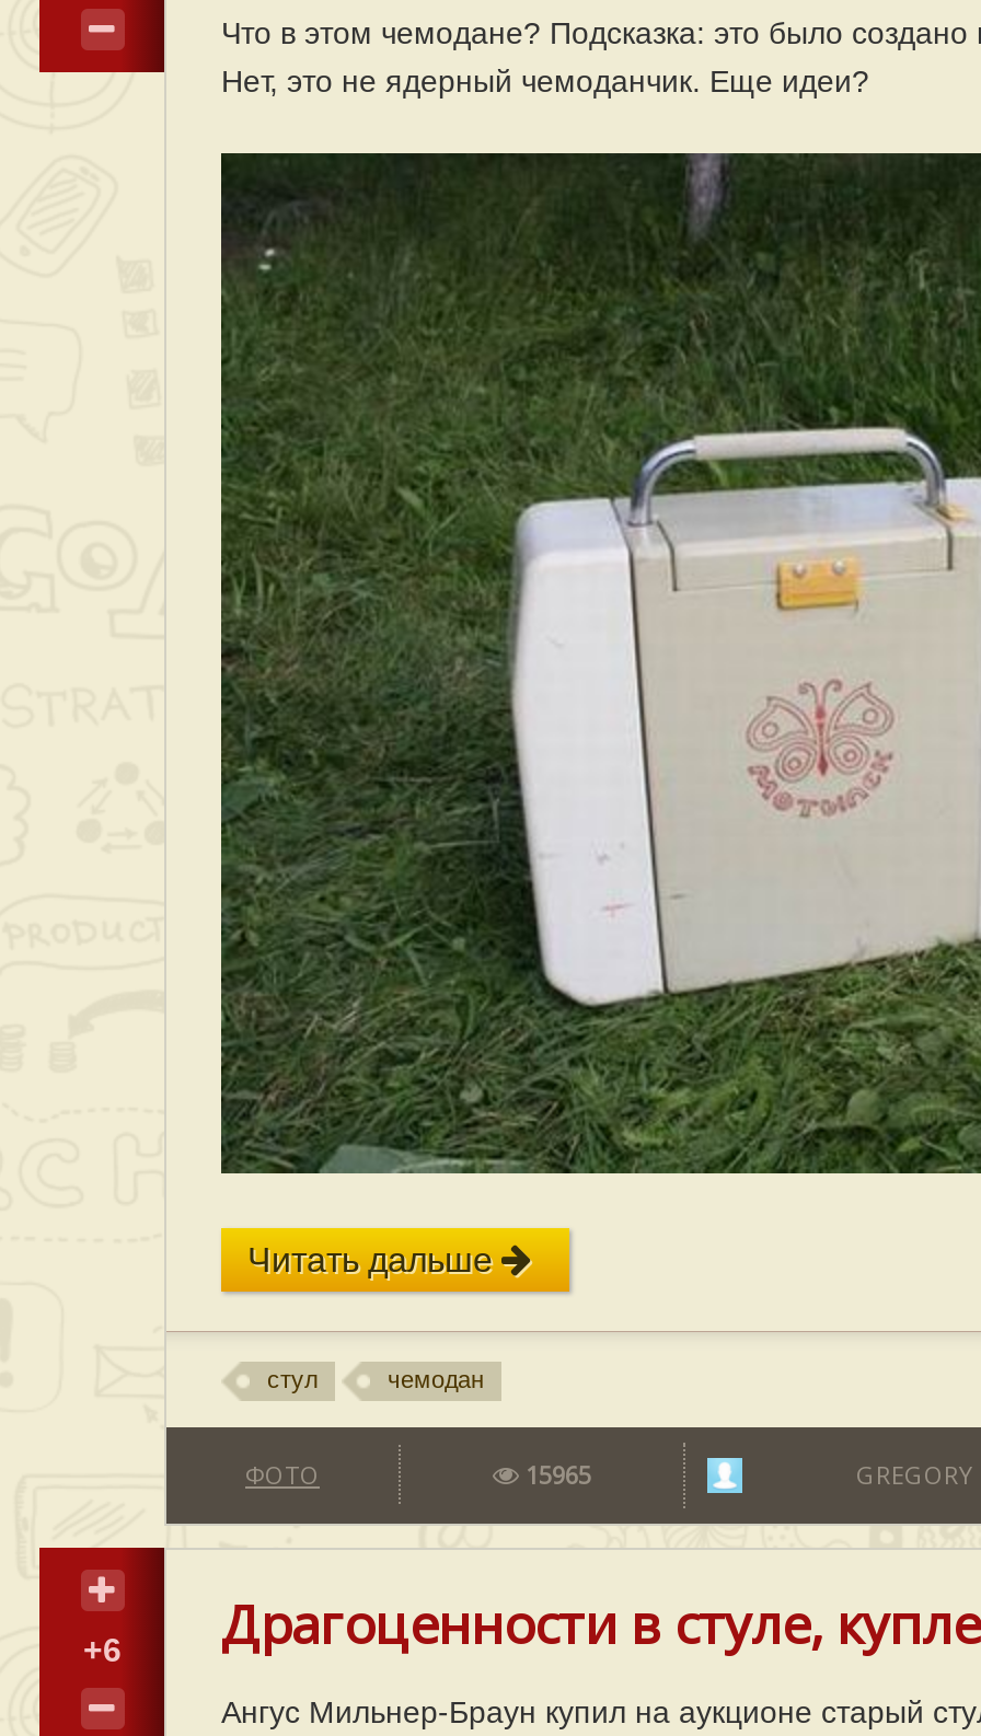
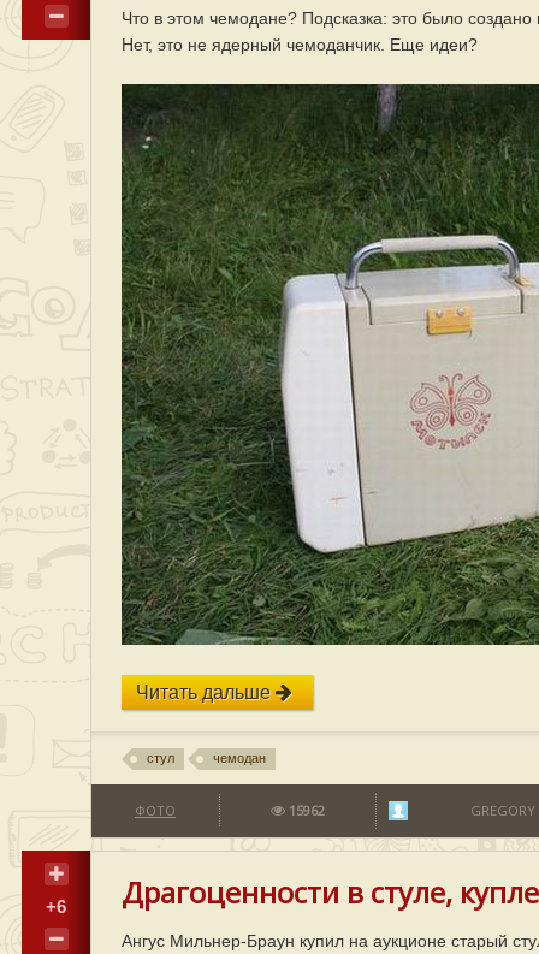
- 15965
+ 15962
